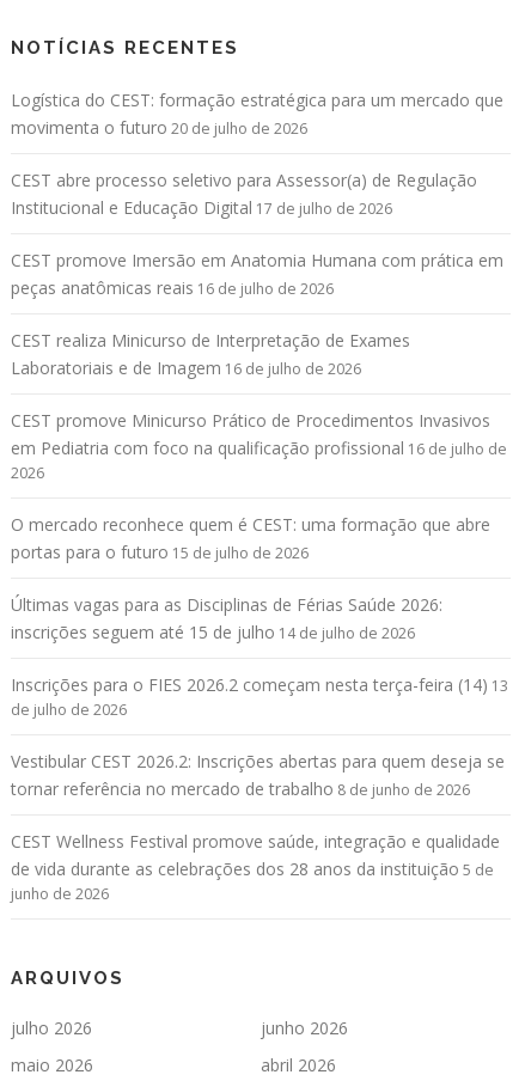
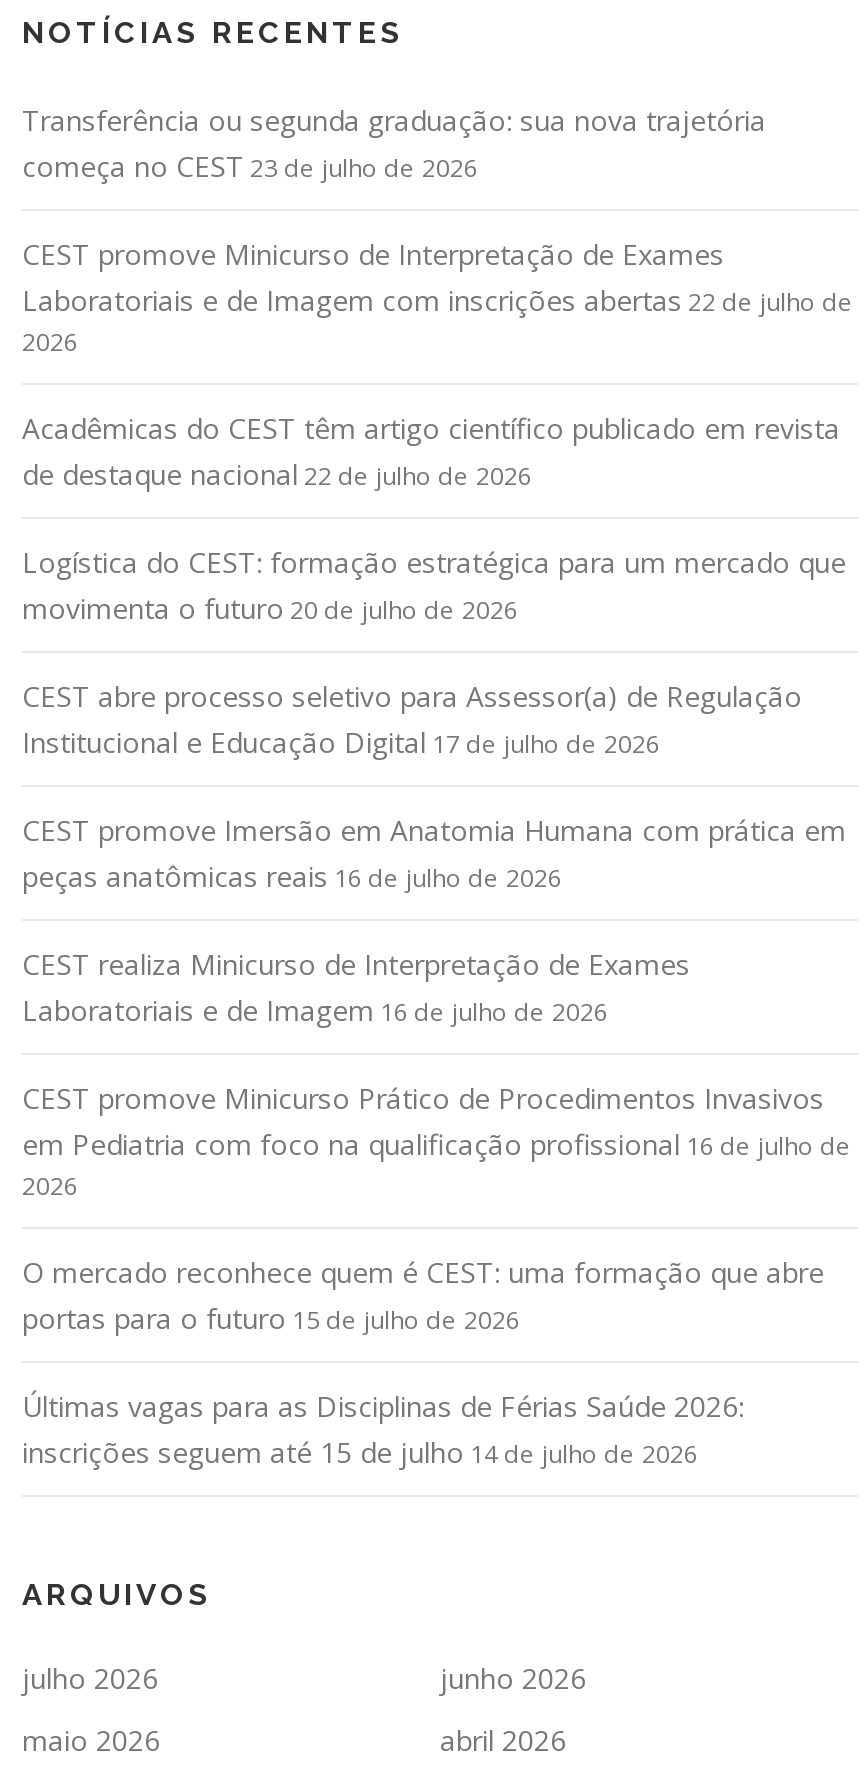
+ Transferência ou segunda graduação: sua nova trajetória
+ começa no CEST 23 de julho de 2026
+ CEST promove Minicurso de Interpretação de Exames
+ Laboratoriais e de Imagem com inscrições abertas 22 de julho de
+ 2026
+ Acadêmicas do CEST têm artigo científico publicado em revista
+ de destaque nacional 22 de julho de 2026

moved down: Logística do CEST: formação estratégica para um mercado que | movimenta o futuro 20 de julho de 2026 | CEST abre processo seletivo para Assessor(a) de Regulação | ... | Últimas vagas para as Disciplinas de Férias Saúde 2026: | inscrições seguem até 15 de julho 14 de julho de 2026

- Inscrições para o FIES 2026.2 começam nesta terça-feira (14) 13
- de julho de 2026
- Vestibular CEST 2026.2: Inscrições abertas para quem deseja se
- tornar referência no mercado de trabalho 8 de junho de 2026
- CEST Wellness Festival promove saúde, integração e qualidade
- de vida durante as celebrações dos 28 anos da instituição 5 de
- junho de 2026
